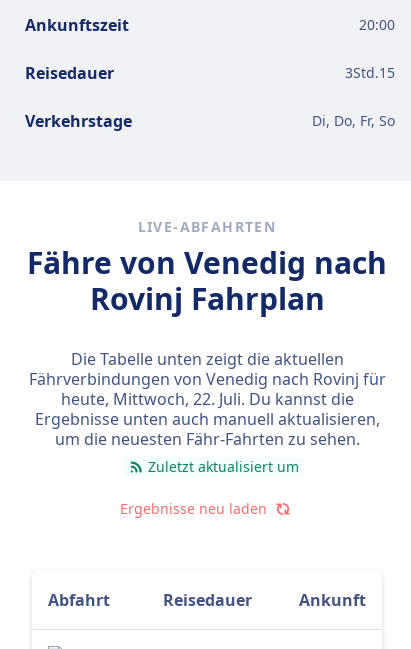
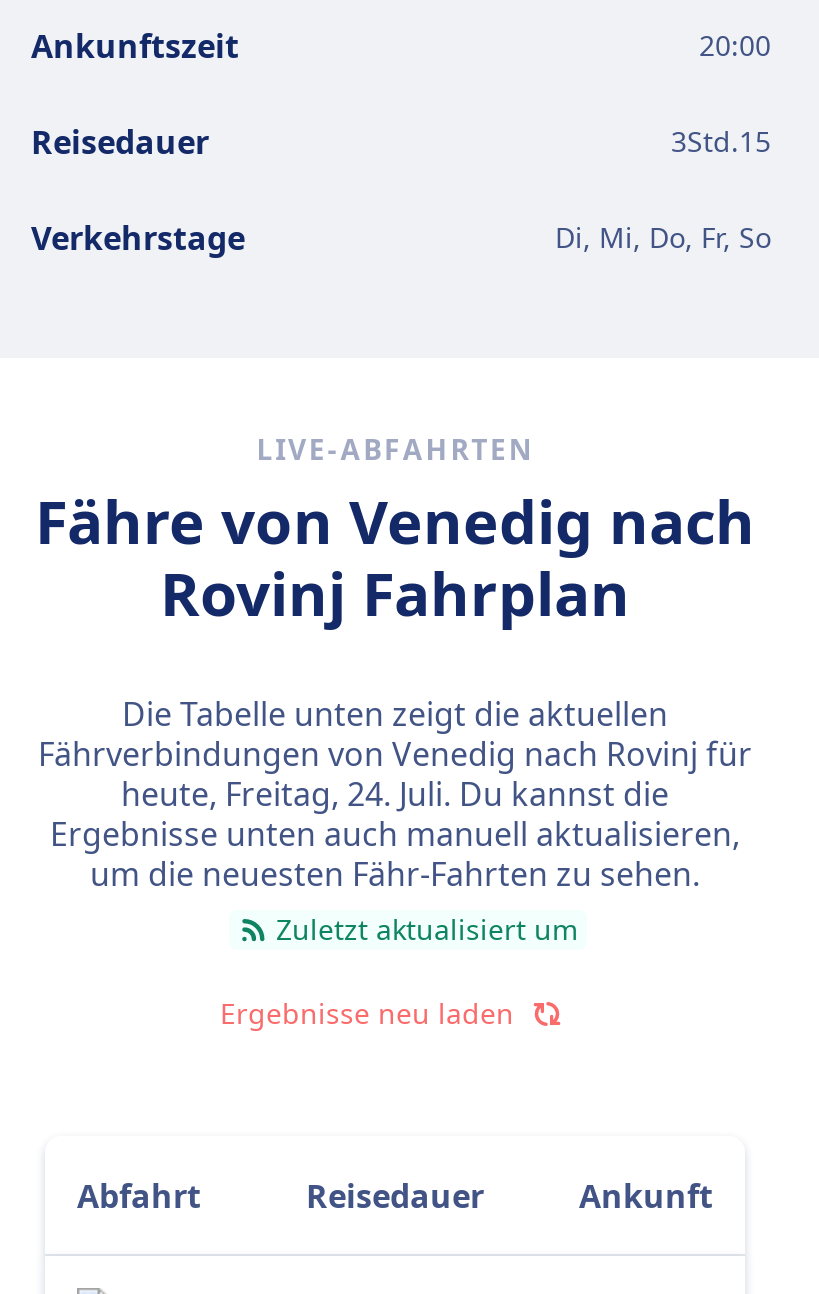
- Di, Do, Fr, So
+ Di, Mi, Do, Fr, So

- heute, Mittwoch, 22. Juli. Du kannst die
+ heute, Freitag, 24. Juli. Du kannst die
